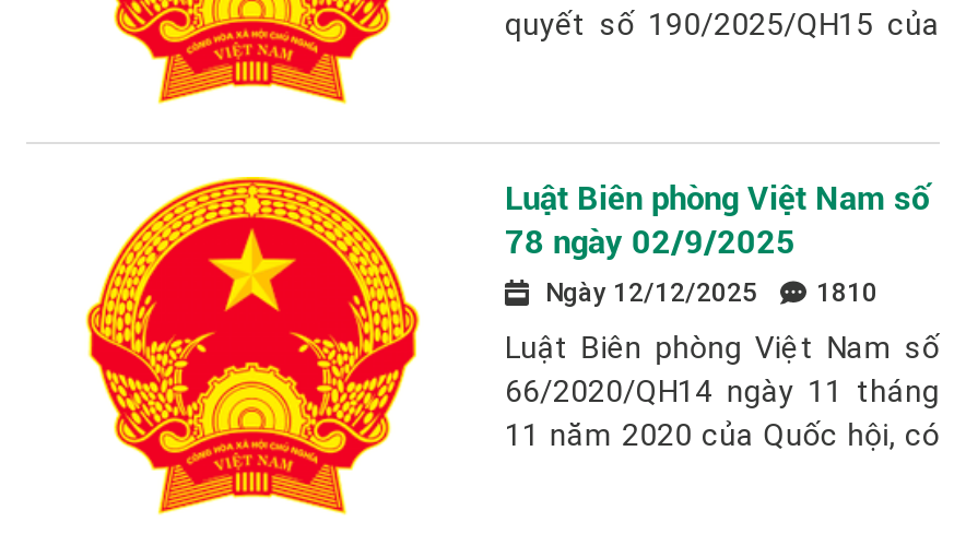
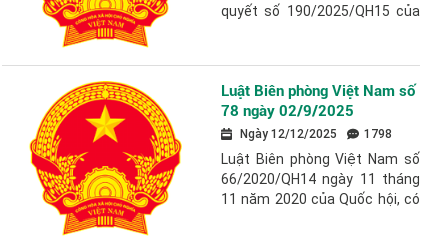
- Ngày 12/12/2025 1810
+ Ngày 12/12/2025 1798
